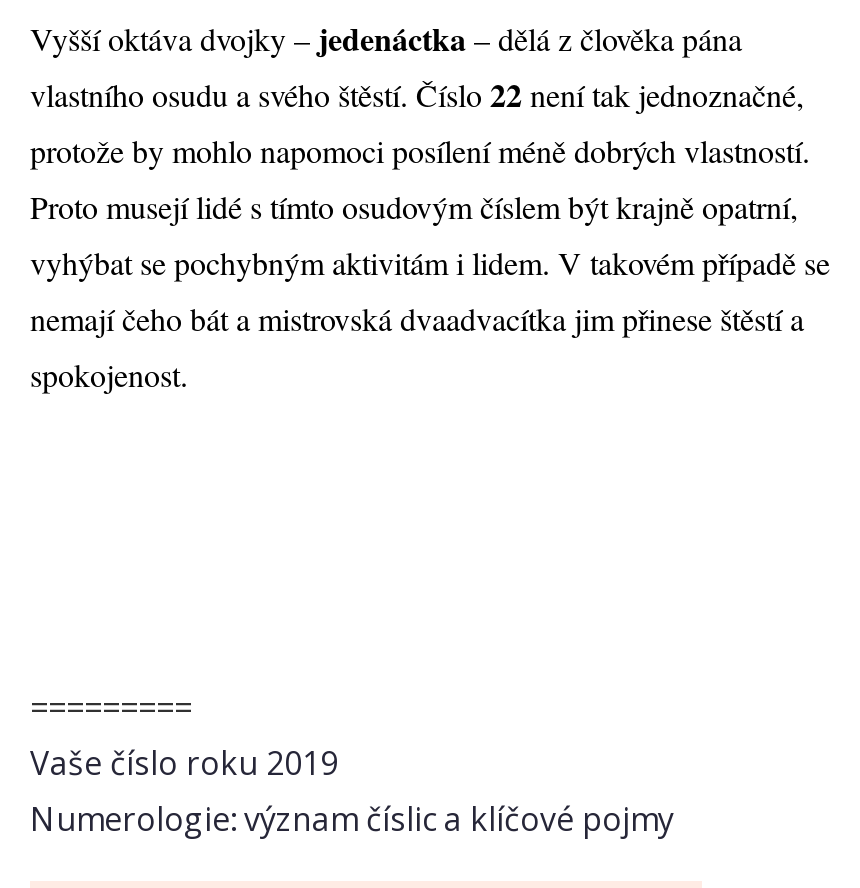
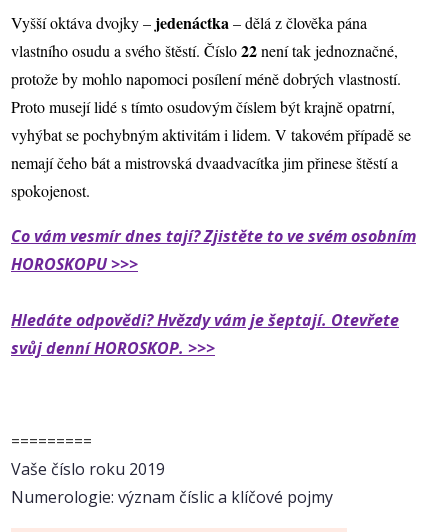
+ Co vám vesmír dnes tají? Zjistěte to ve svém osobním
+ HOROSKOPU >>>
+ Hledáte odpovědi? Hvězdy vám je šeptají. Otevřete
+ svůj denní HOROSKOP. >>>
